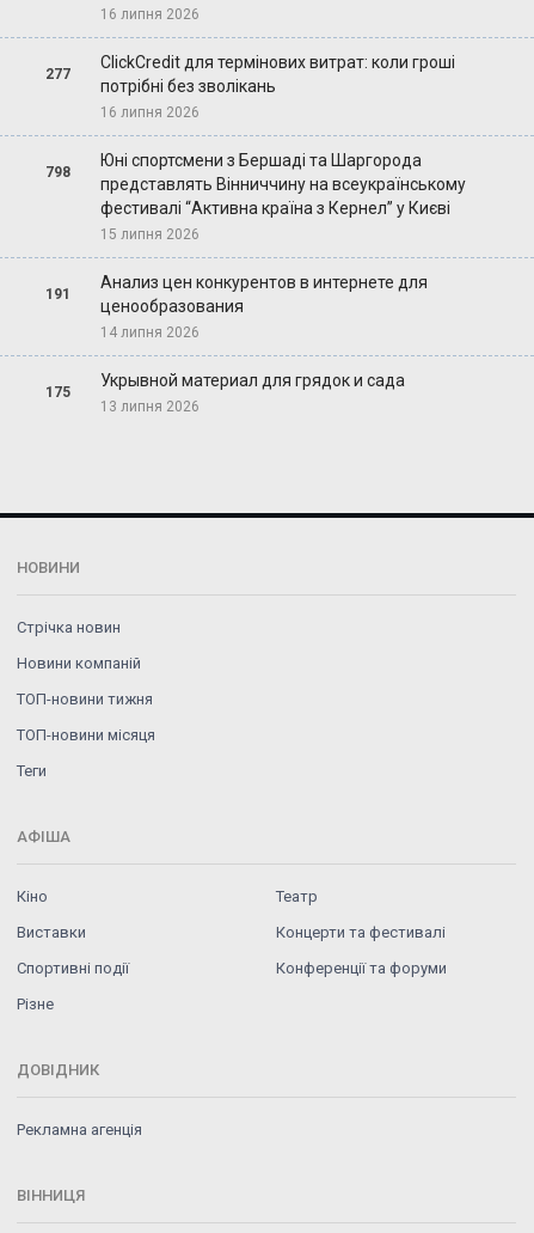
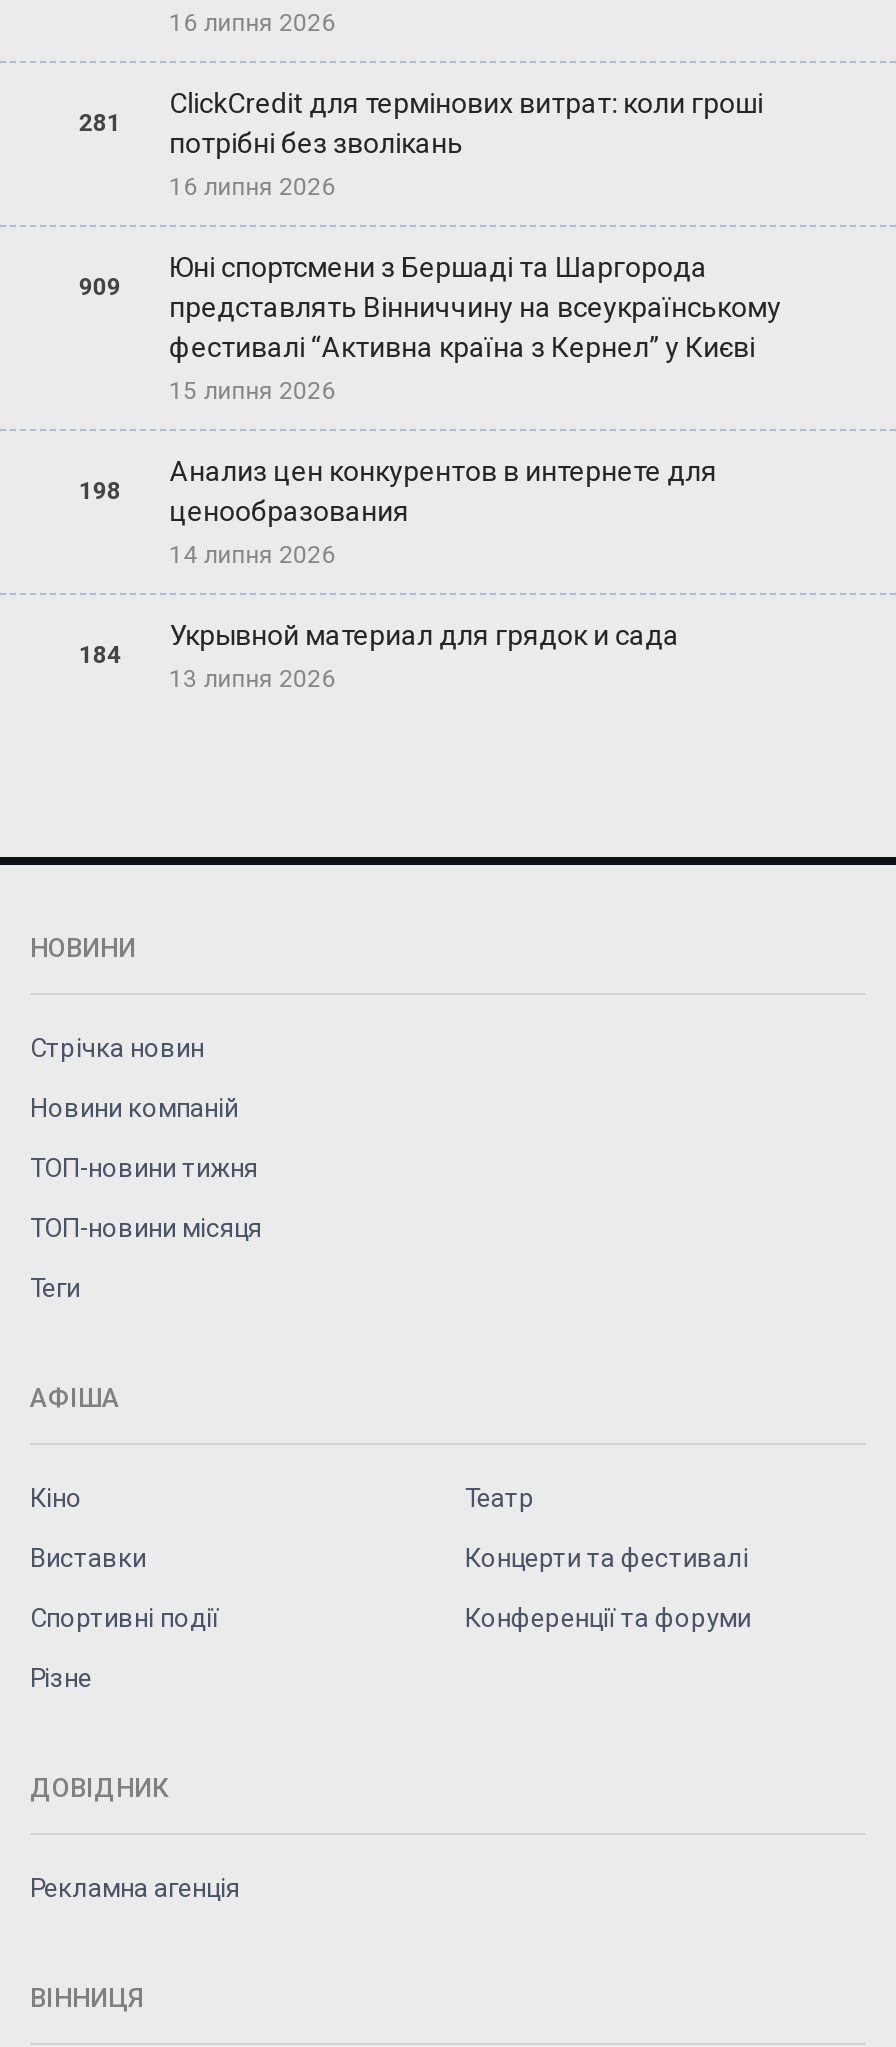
- 277
+ 281

- 798
+ 909

- 191
+ 198

- 175
+ 184
